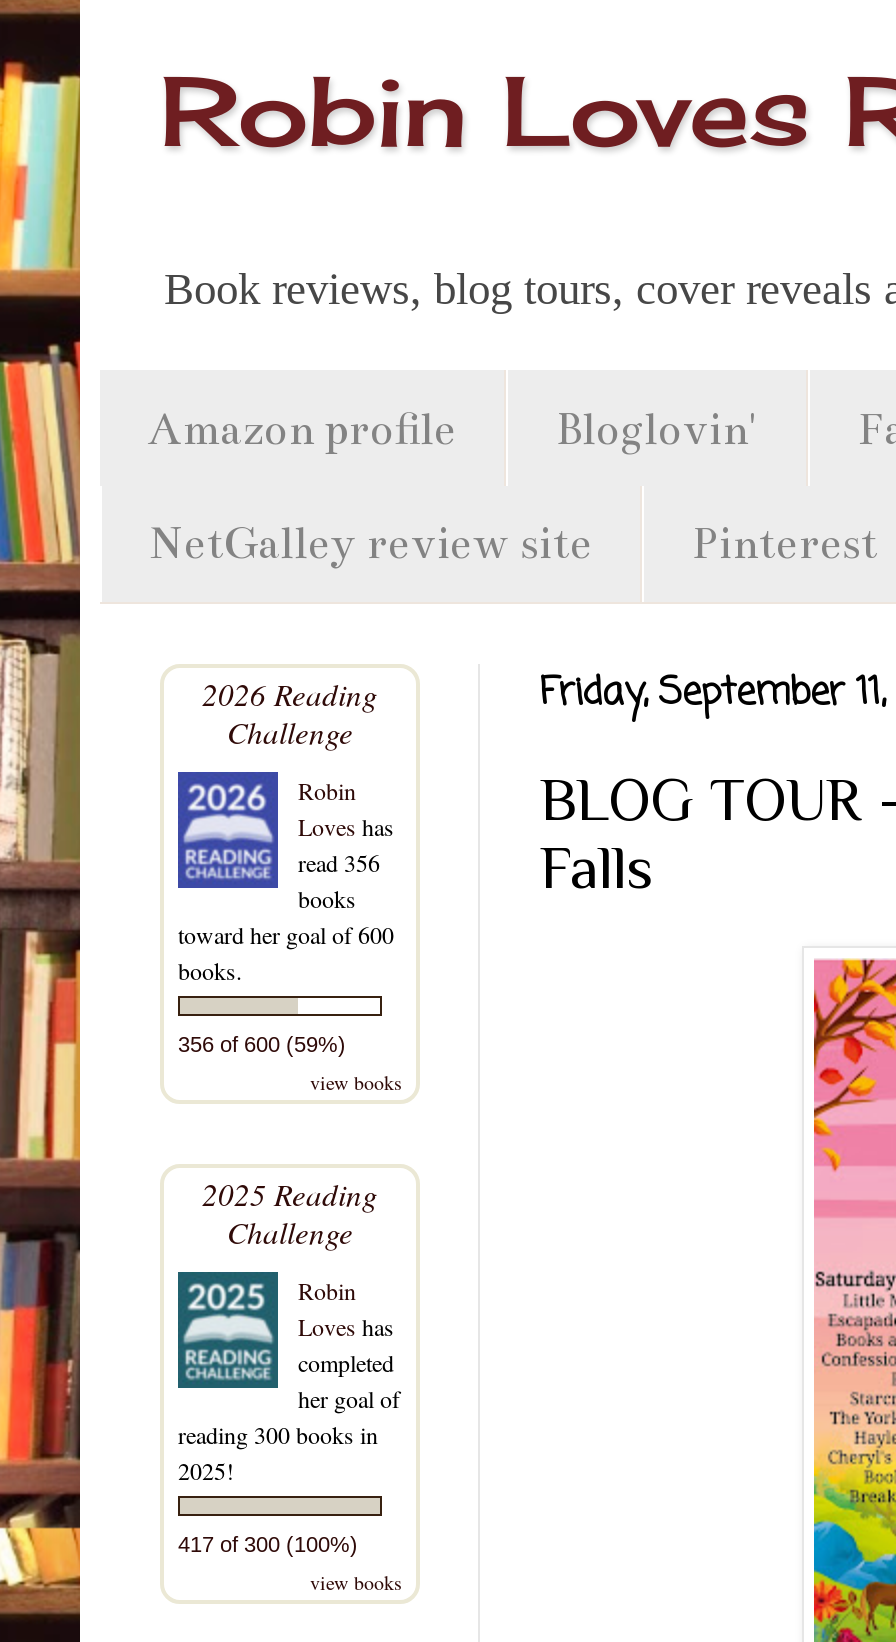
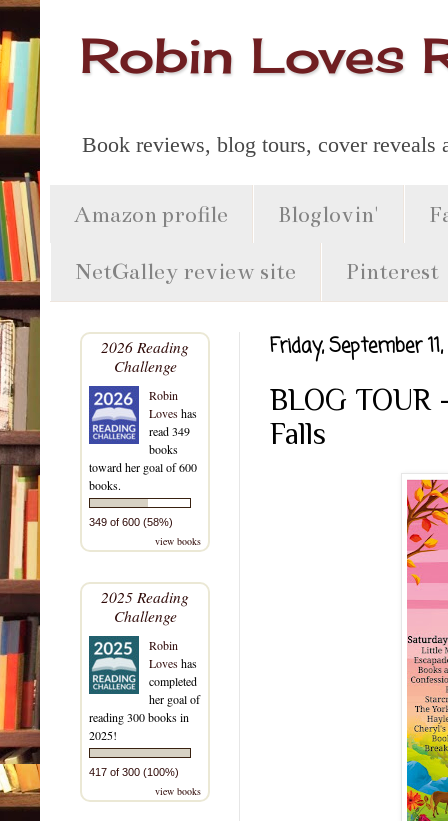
- read 356
+ read 349

- 356 of 600 (59%)
+ 349 of 600 (58%)
